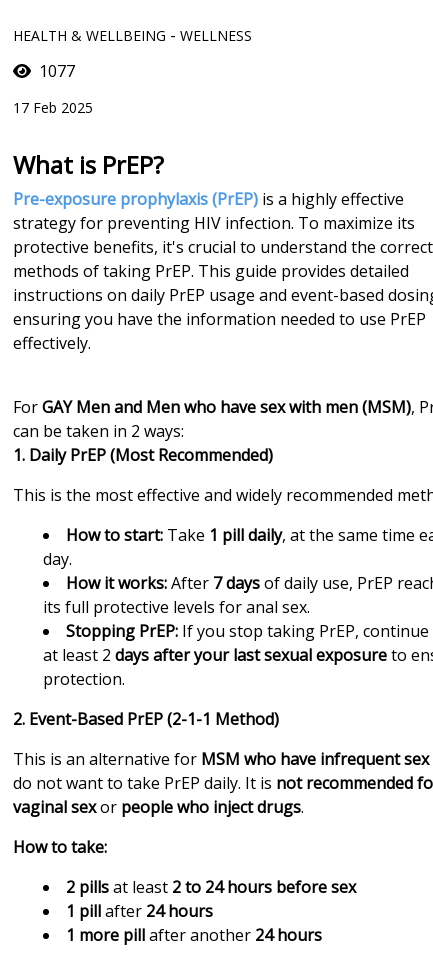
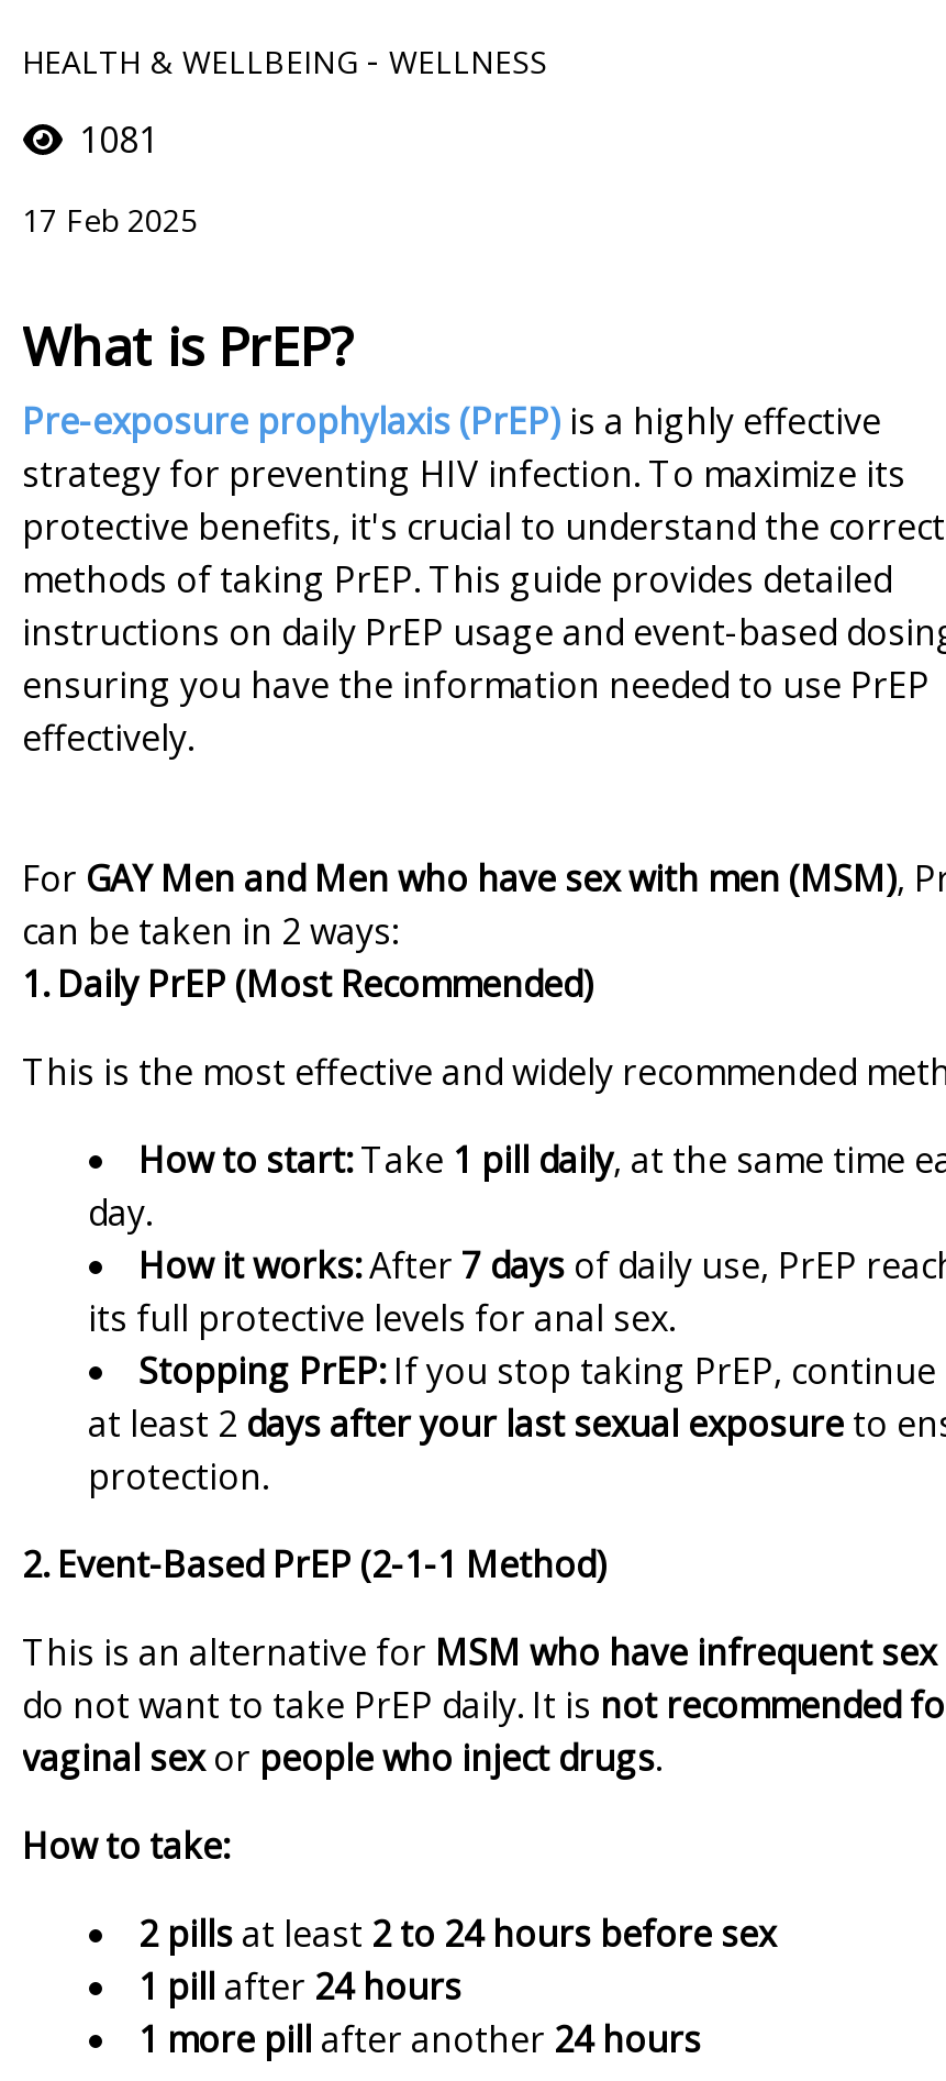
- 1077
+ 1081
